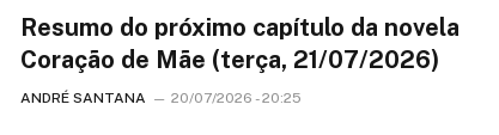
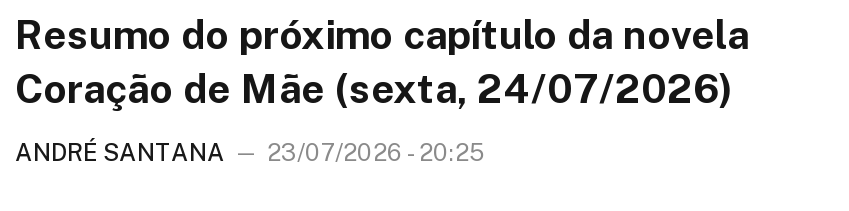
- Coração de Mãe (terça, 21/07/2026)
+ Coração de Mãe (sexta, 24/07/2026)

- ANDRÉ SANTANA 20/07/2026 - 20:25
+ ANDRÉ SANTANA 23/07/2026 - 20:25
